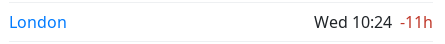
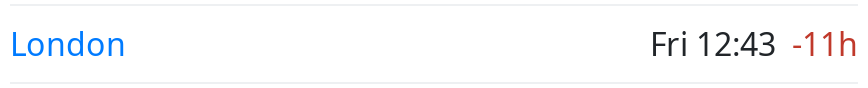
- Wed 10:24 -11h
+ Fri 12:43 -11h
